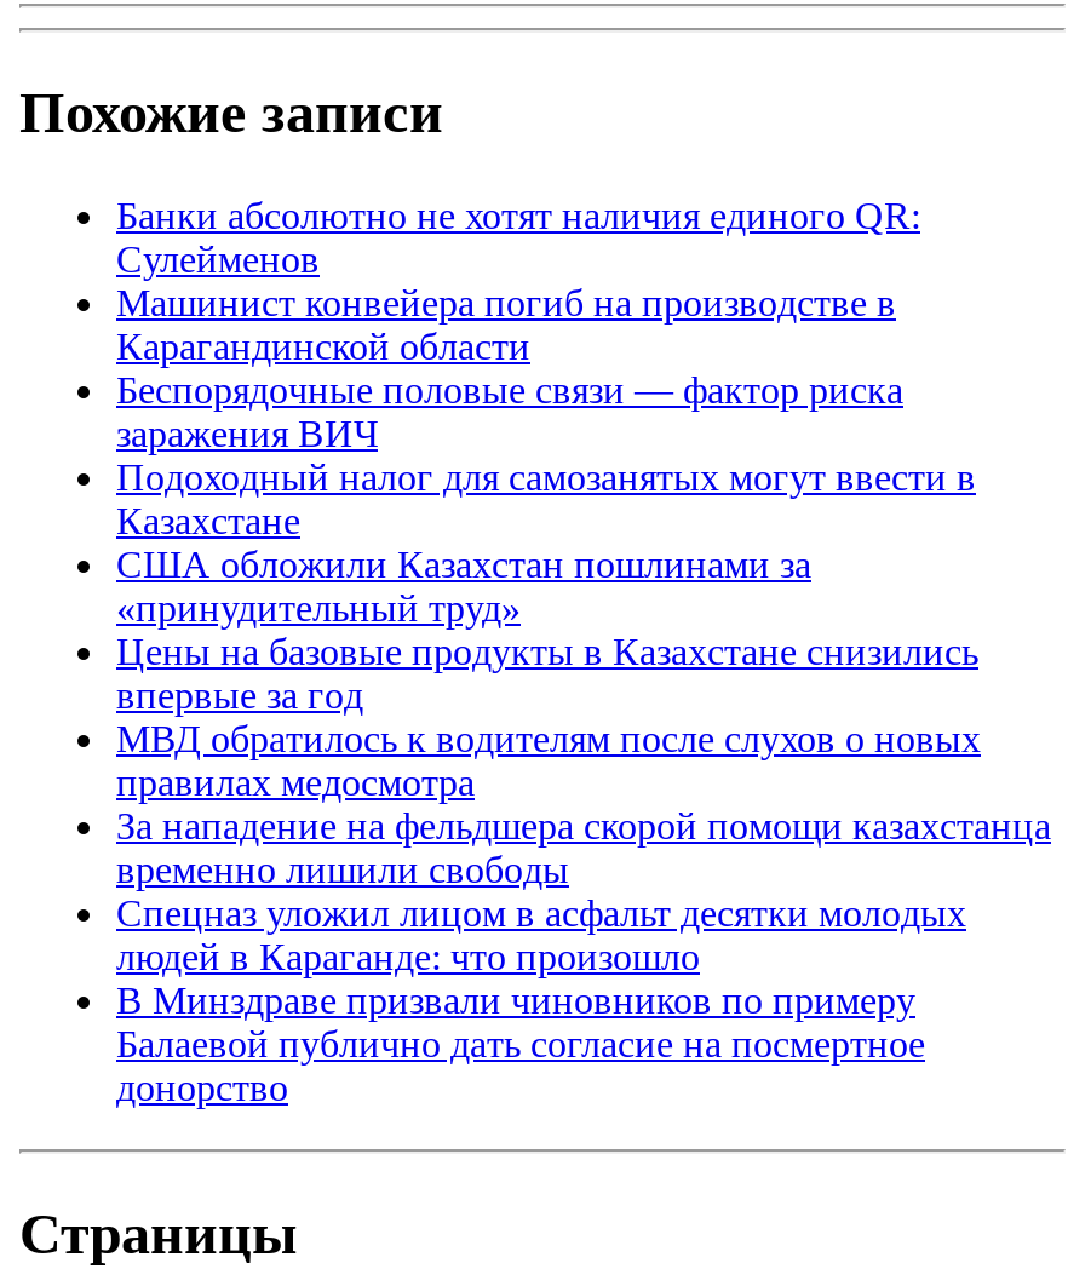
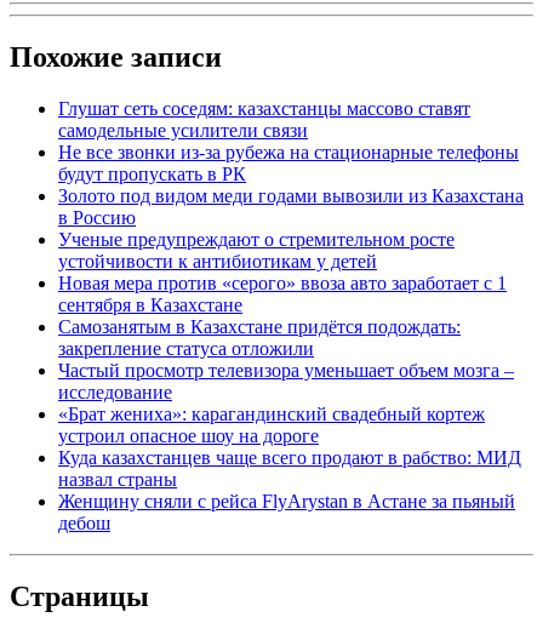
- Банки абсолютно не хотят наличия единого QR:
- Сулейменов
- Машинист конвейера погиб на производстве в
- Карагандинской области
- Беспорядочные половые связи — фактор риска
- заражения ВИЧ
- Подоходный налог для самозанятых могут ввести в
- Казахстане
- США обложили Казахстан пошлинами за
- «принудительный труд»
- Цены на базовые продукты в Казахстане снизились
- впервые за год
- МВД обратилось к водителям после слухов о новых
- правилах медосмотра
- За нападение на фельдшера скорой помощи казахстанца
- временно лишили свободы
- Спецназ уложил лицом в асфальт десятки молодых
- людей в Караганде: что произошло
- В Минздраве призвали чиновников по примеру
- Балаевой публично дать согласие на посмертное
- донорство
+ Глушат сеть соседям: казахстанцы массово ставят
+ самодельные усилители связи
+ Не все звонки из-за рубежа на стационарные телефоны
+ будут пропускать в РК
+ Золото под видом меди годами вывозили из Казахстана
+ в Россию
+ Ученые предупреждают о стремительном росте
+ устойчивости к антибиотикам у детей
+ Новая мера против «серого» ввоза авто заработает с 1
+ сентября в Казахстане
+ Самозанятым в Казахстане придётся подождать:
+ закрепление статуса отложили
+ Частый просмотр телевизора уменьшает объем мозга –
+ исследование
+ «Брат жениха»: карагандинский свадебный кортеж
+ устроил опасное шоу на дороге
+ Куда казахстанцев чаще всего продают в рабство: МИД
+ назвал страны
+ Женщину сняли с рейса FlyArystan в Астане за пьяный
+ дебош
